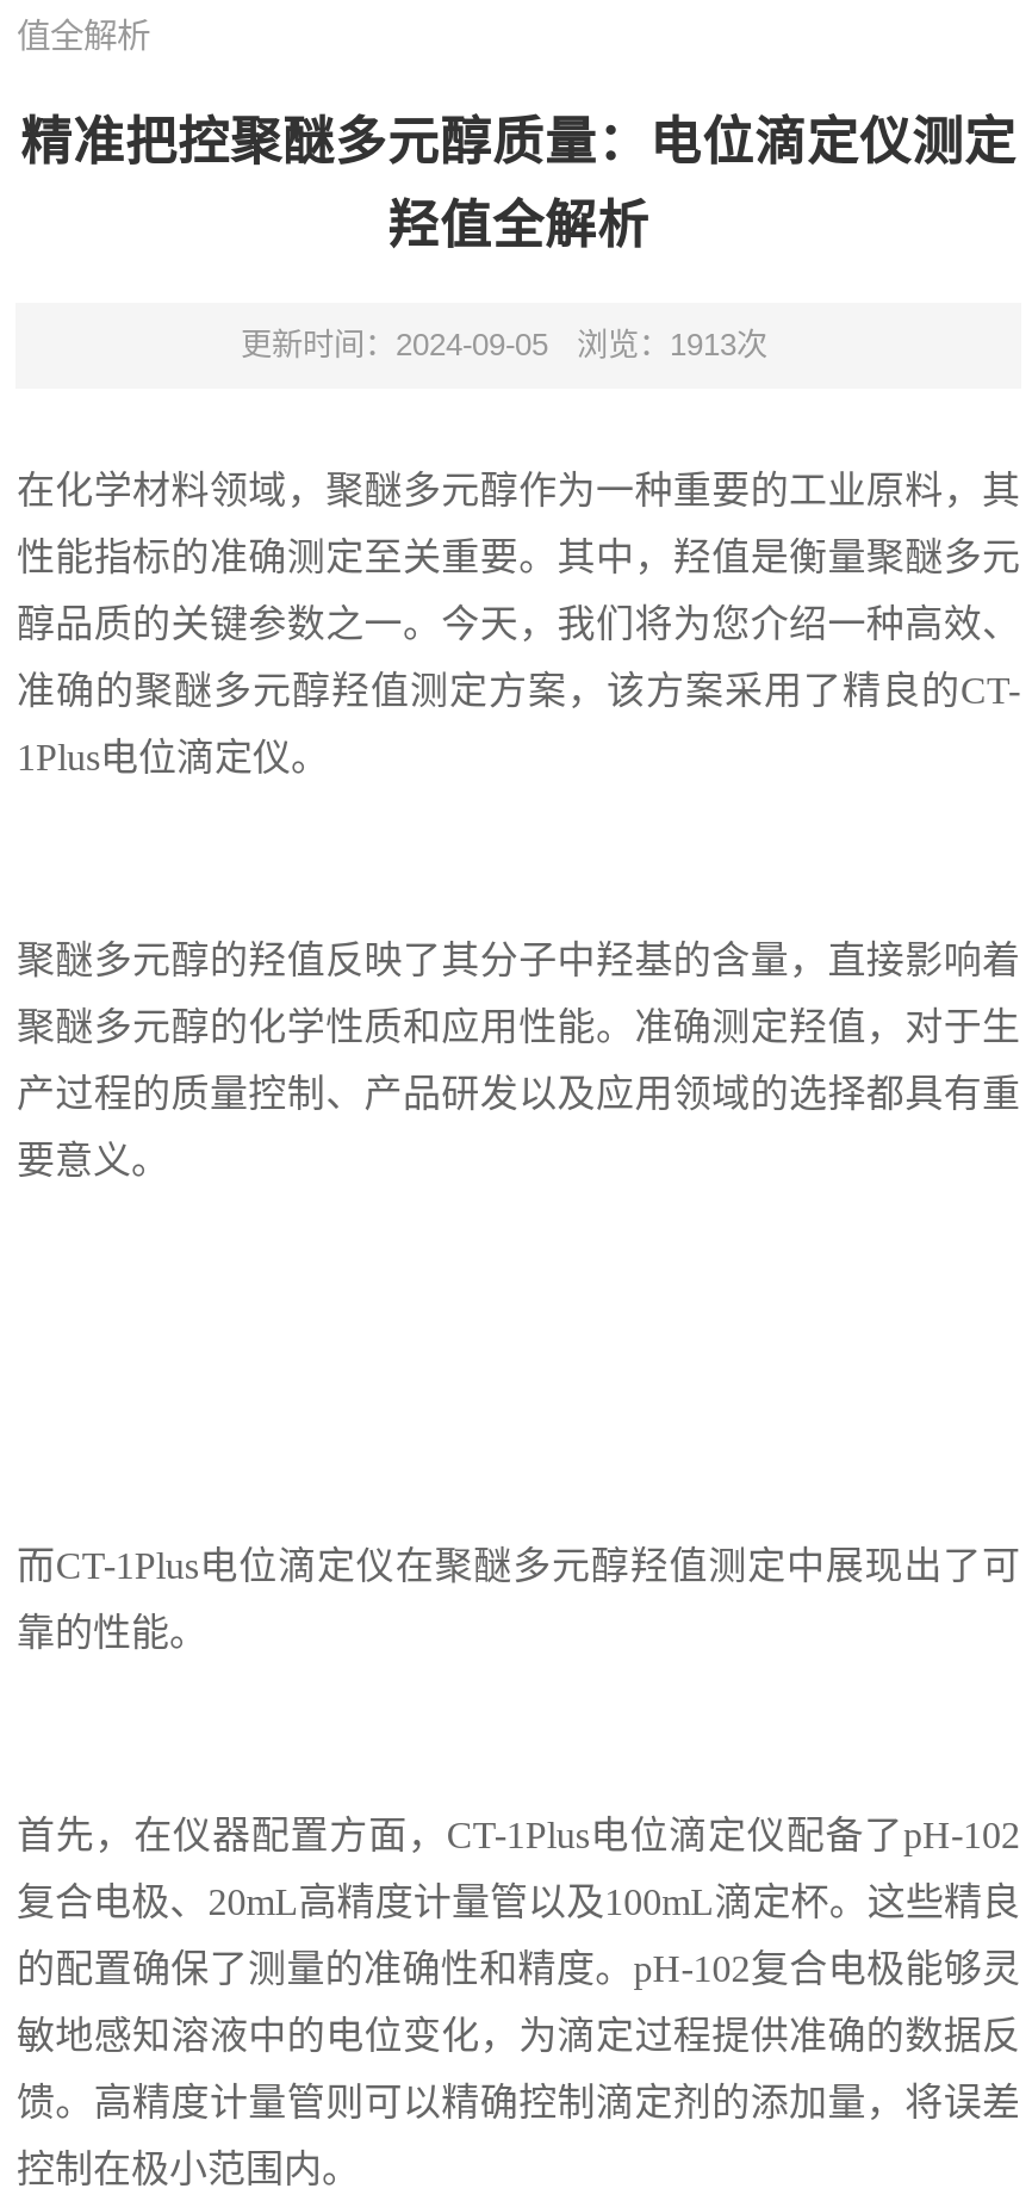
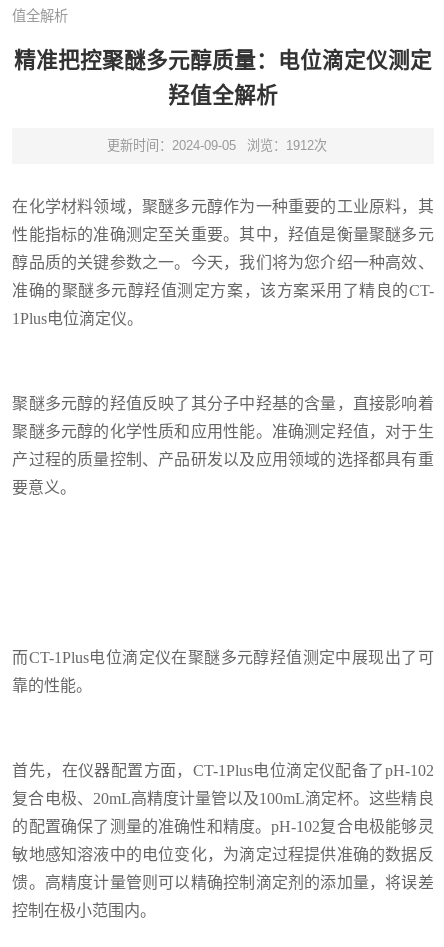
- 更新时间：2024-09-05 浏览：1913次
+ 更新时间：2024-09-05 浏览：1912次
